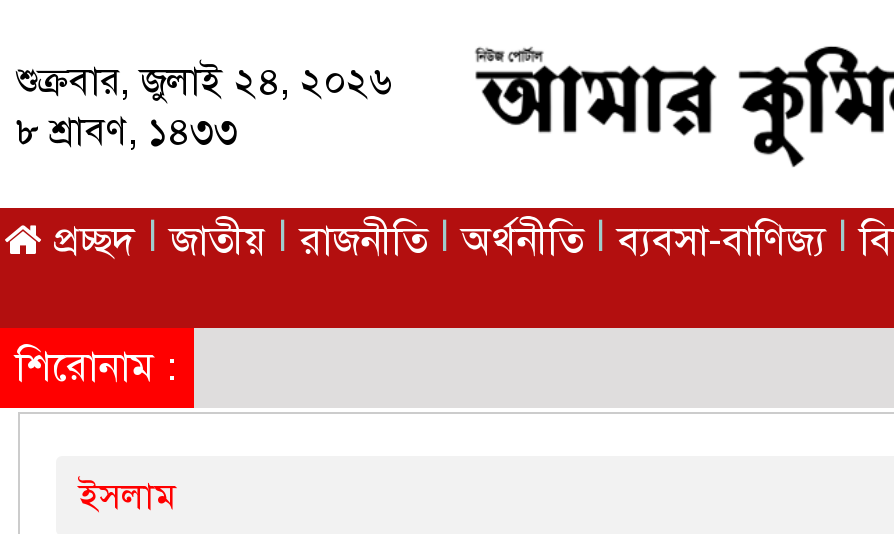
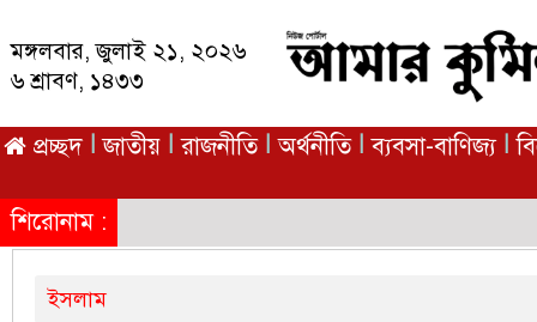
- শুক্রবার, জুলাই ২৪, ২০২৬
+ মঙ্গলবার, জুলাই ২১, ২০২৬

- ৮ শ্রাবণ, ১৪৩৩
+ ৬ শ্রাবণ, ১৪৩৩
